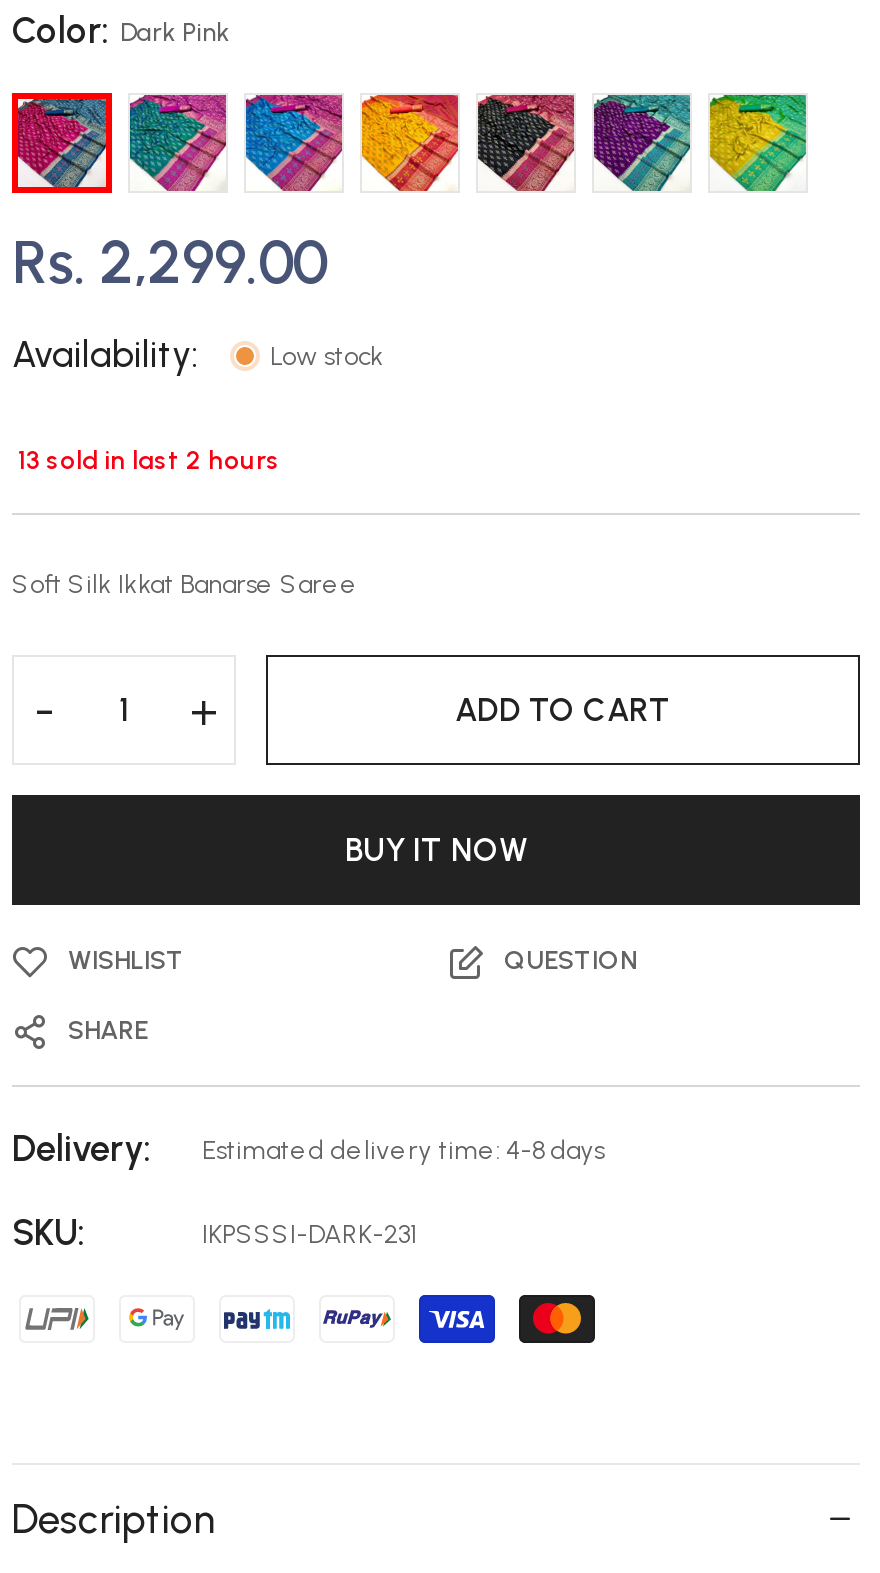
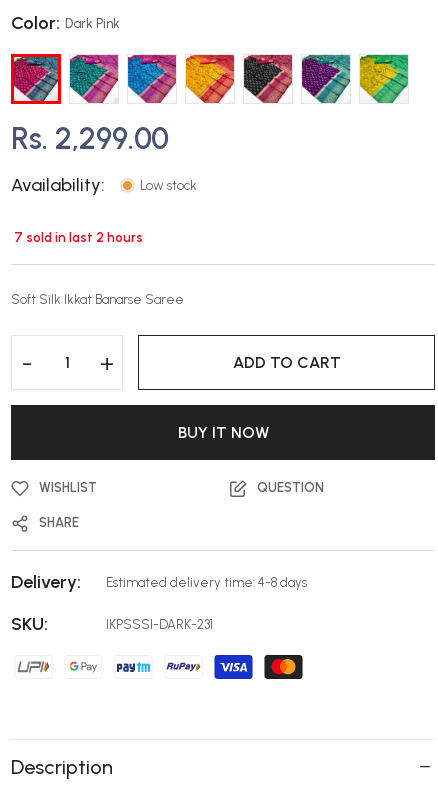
- 13 sold in last 2 hours
+ 7 sold in last 2 hours
